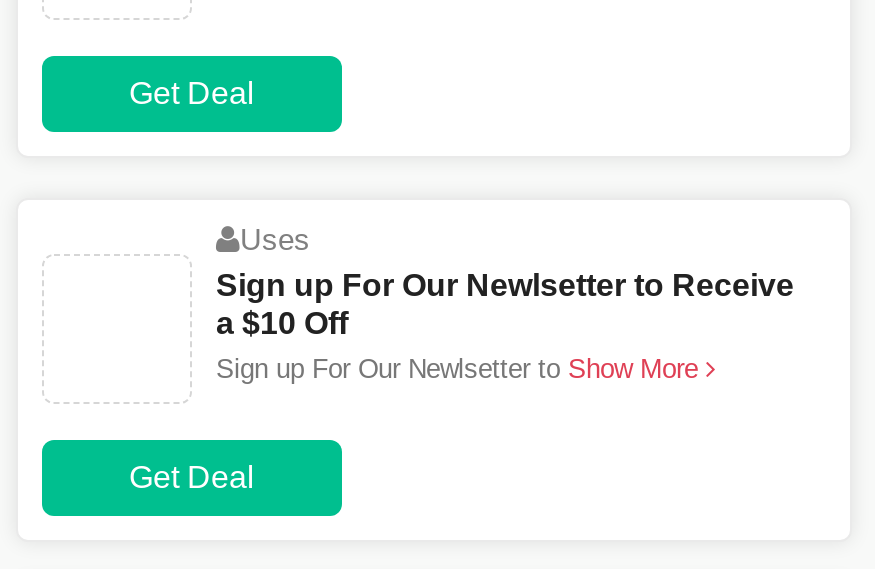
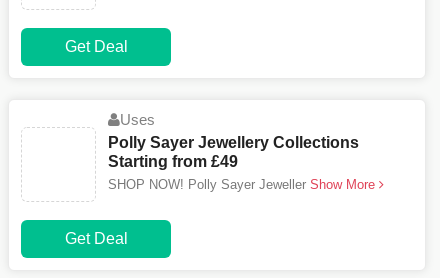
- Sign up For Our Newlsetter to Receive
- a $10 Off
- Sign up For Our Newlsetter to Show More
+ Polly Sayer Jewellery Collections
+ Starting from £49
+ SHOP NOW! Polly Sayer Jeweller Show More
